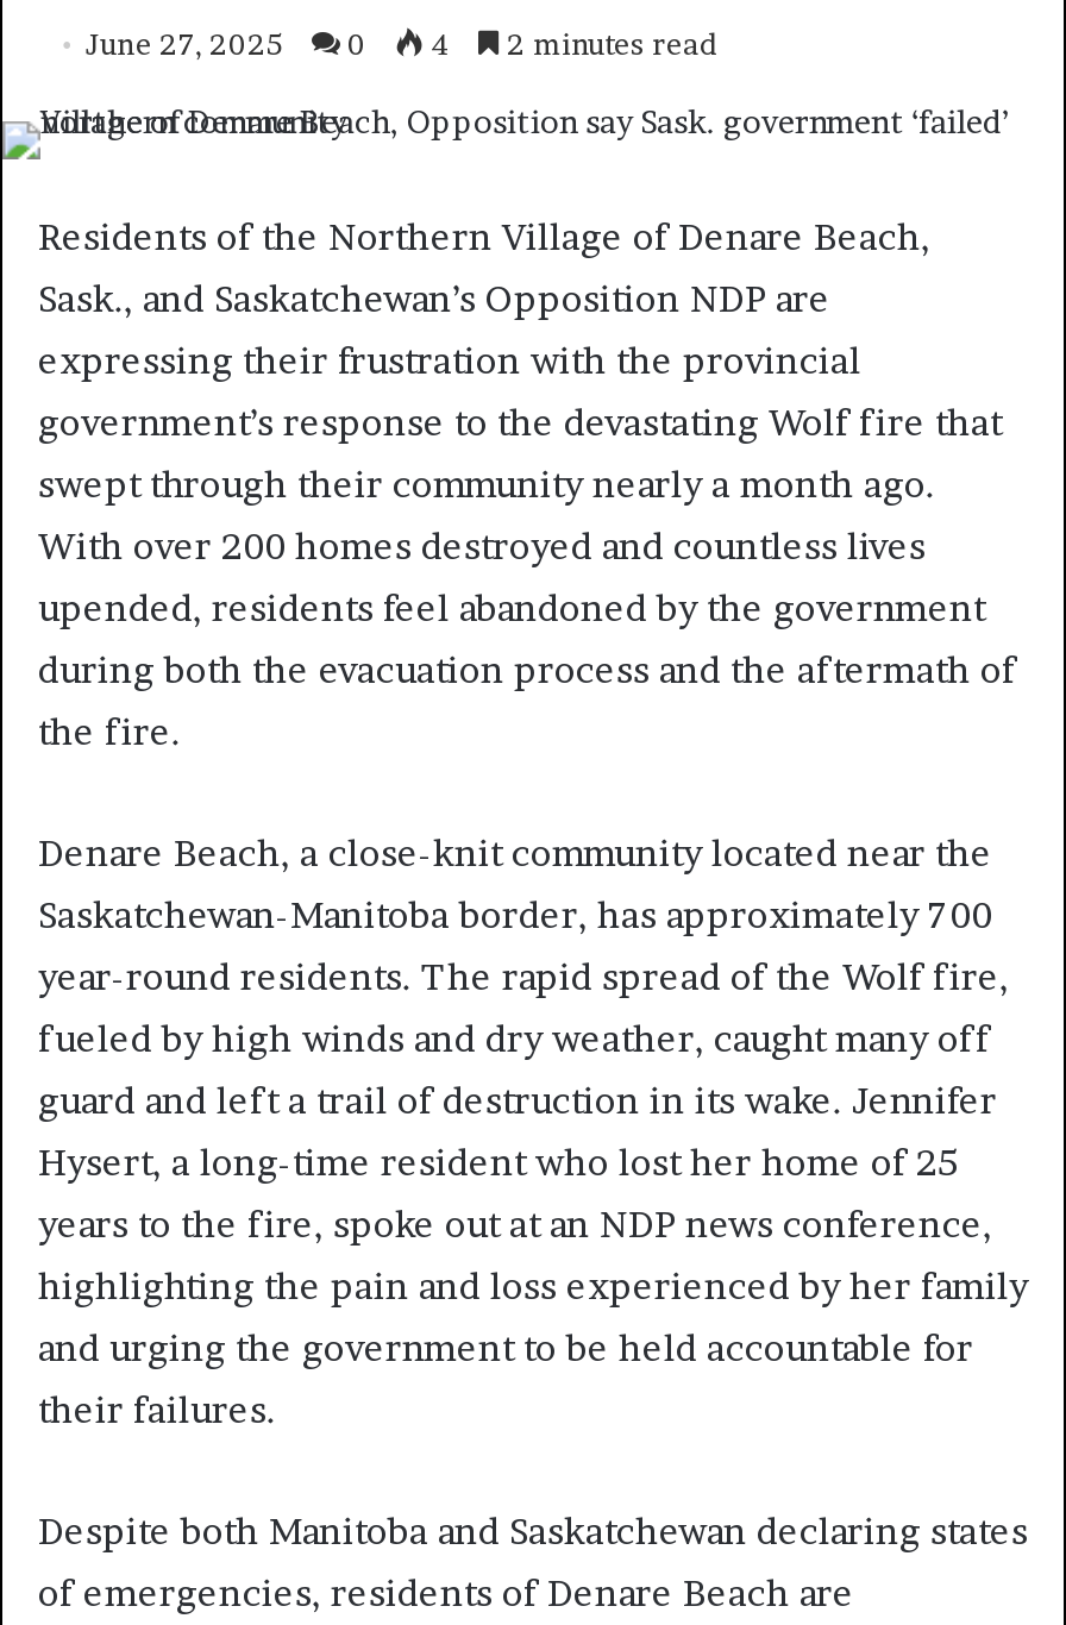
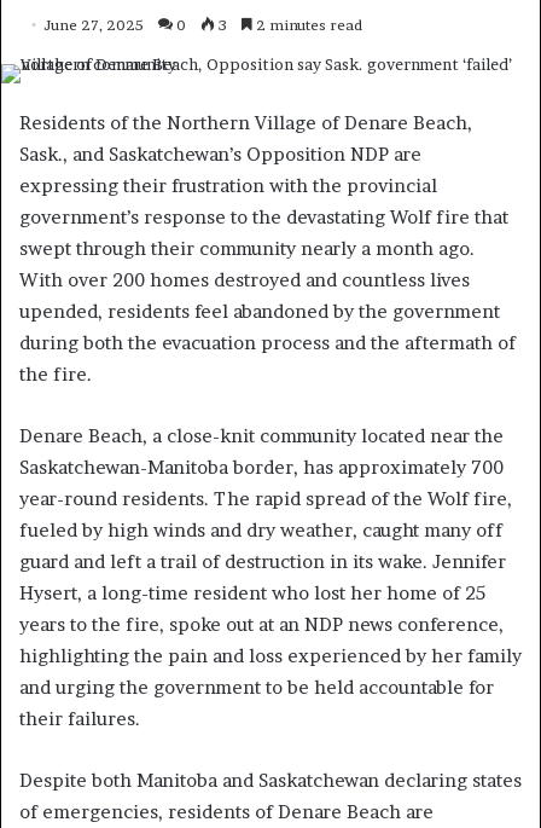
- June 27, 2025 0 4 2 minutes read
+ June 27, 2025 0 3 2 minutes read
